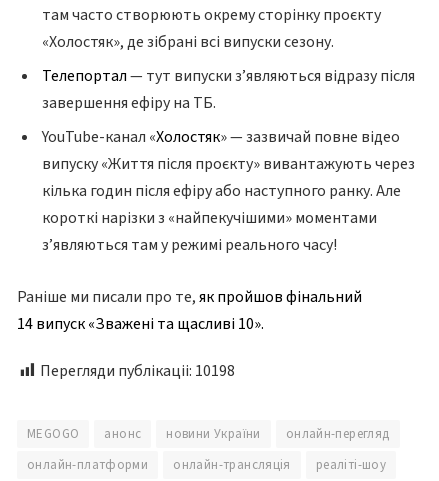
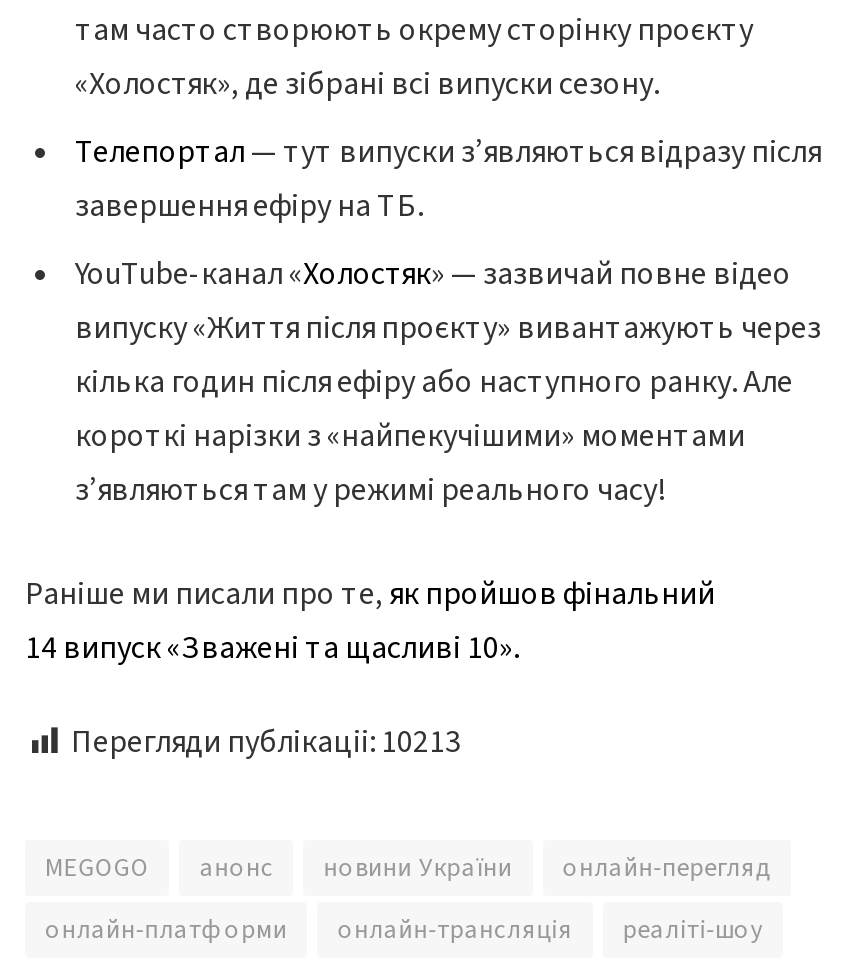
- Перегляди публікаціі: 10198
+ Перегляди публікаціі: 10213
